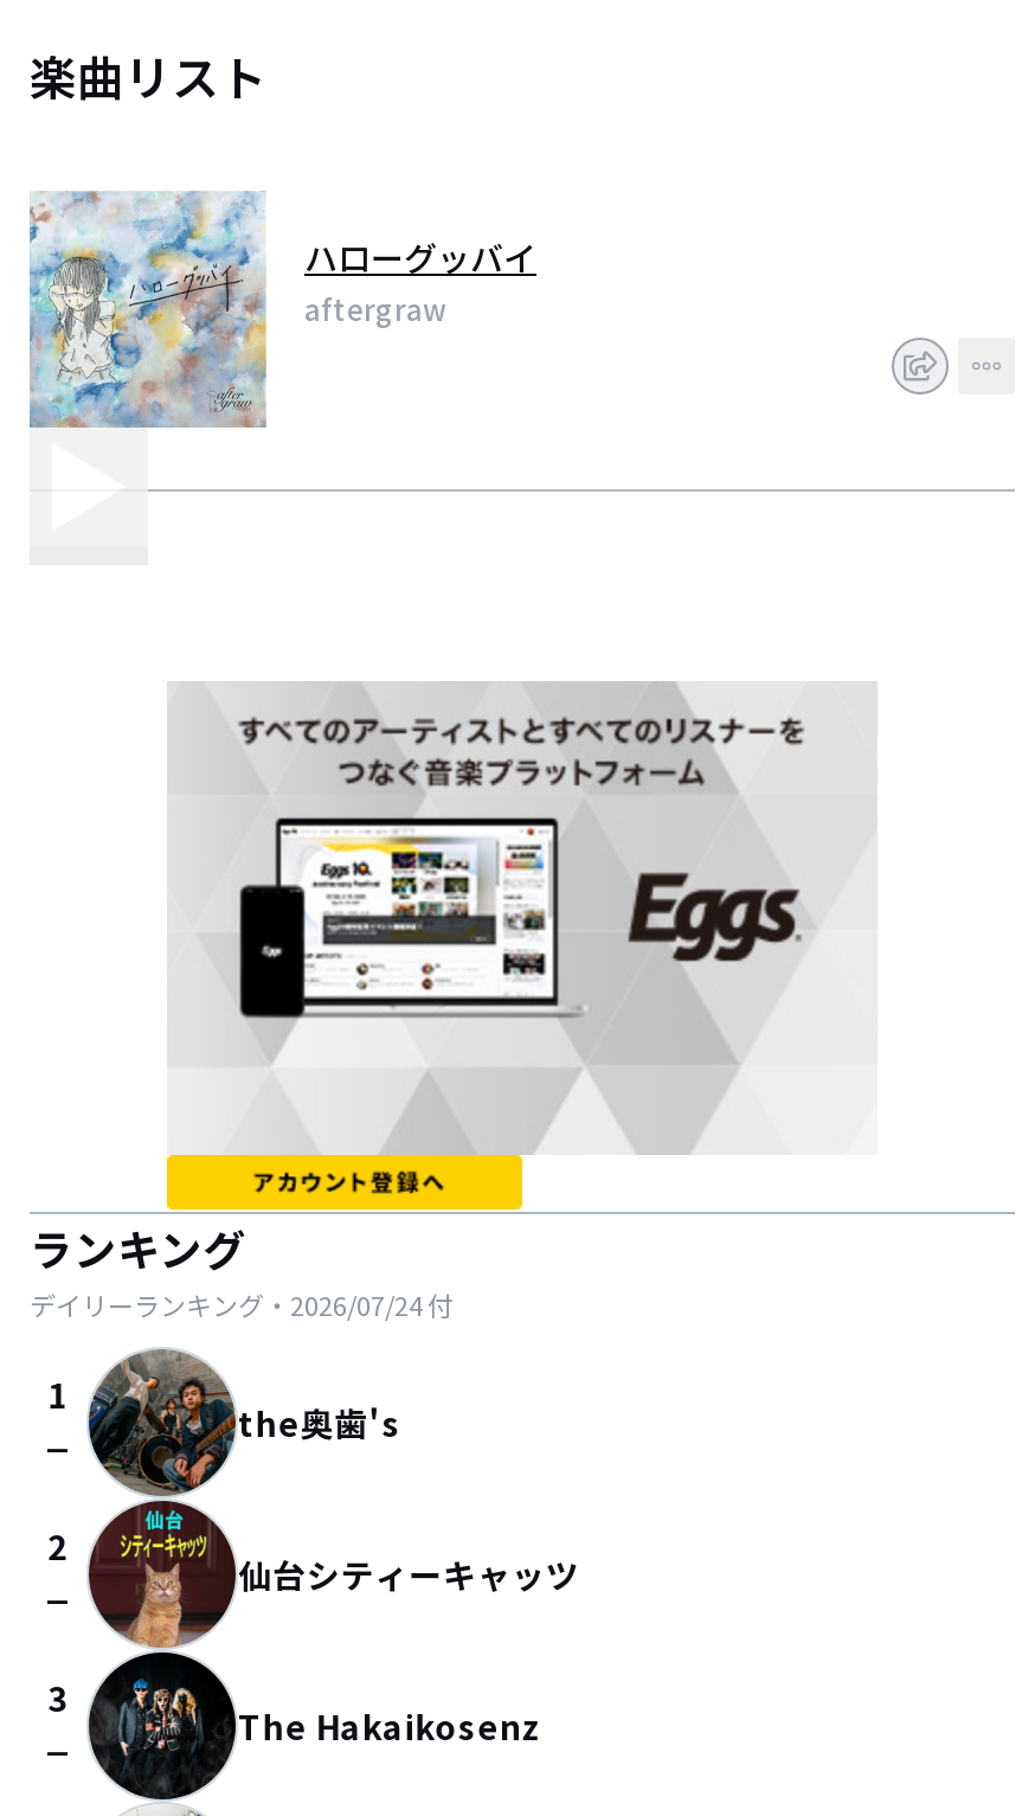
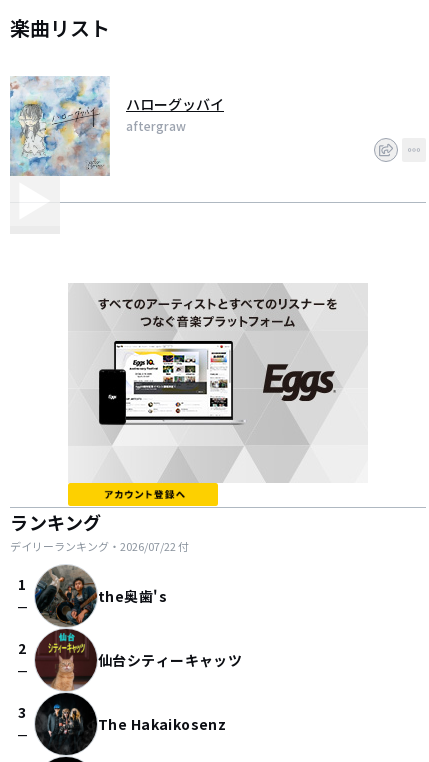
- デイリーランキング・2026/07/24付
+ デイリーランキング・2026/07/22付
